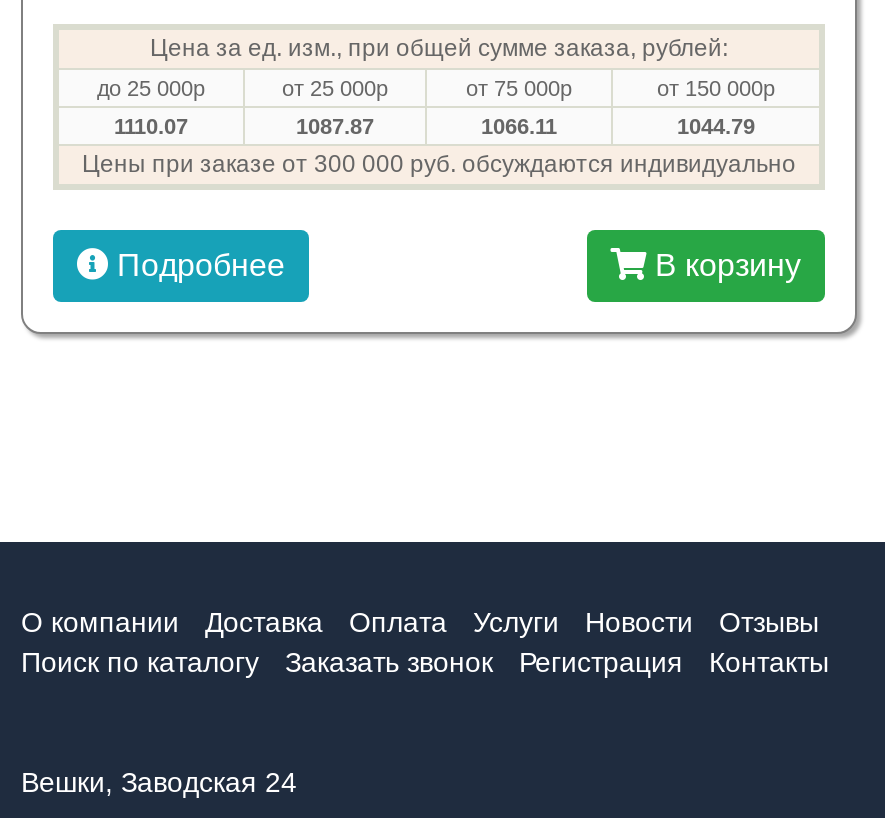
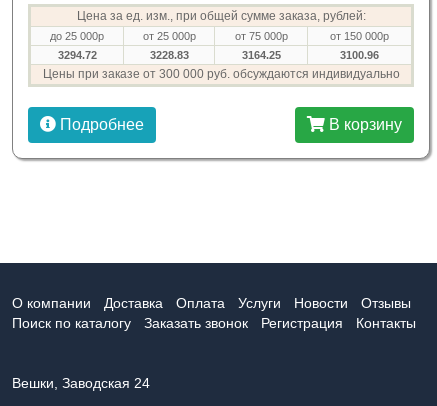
- 1110.07
+ 3294.72

- 1087.87
+ 3228.83

- 1066.11
+ 3164.25

- 1044.79
+ 3100.96
